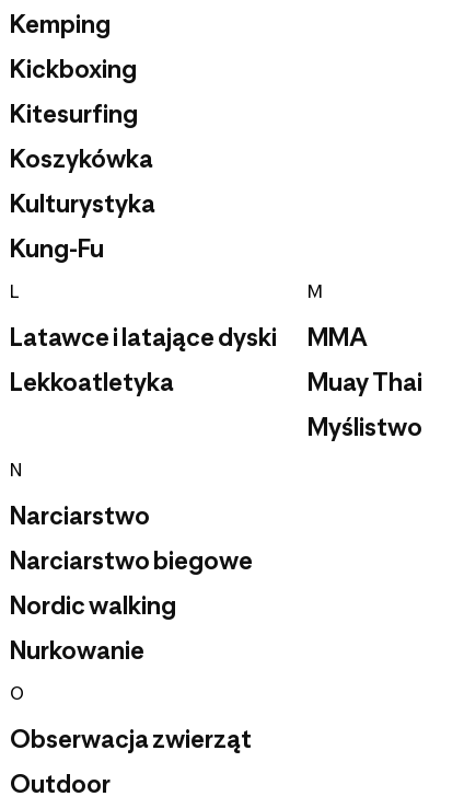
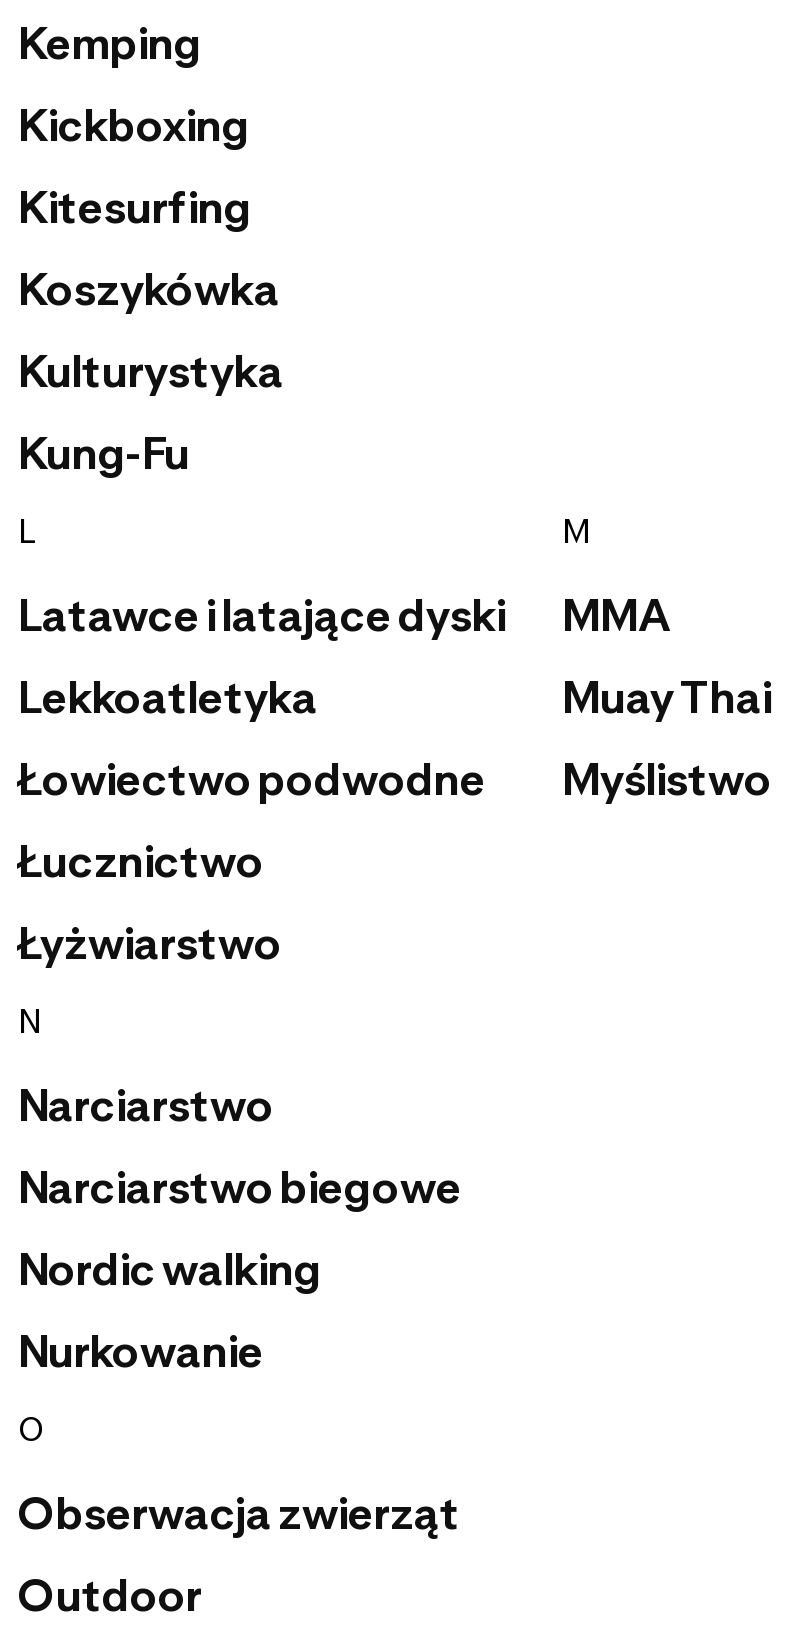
+ Łowiectwo podwodne
+ Łucznictwo
+ Łyżwiarstwo
